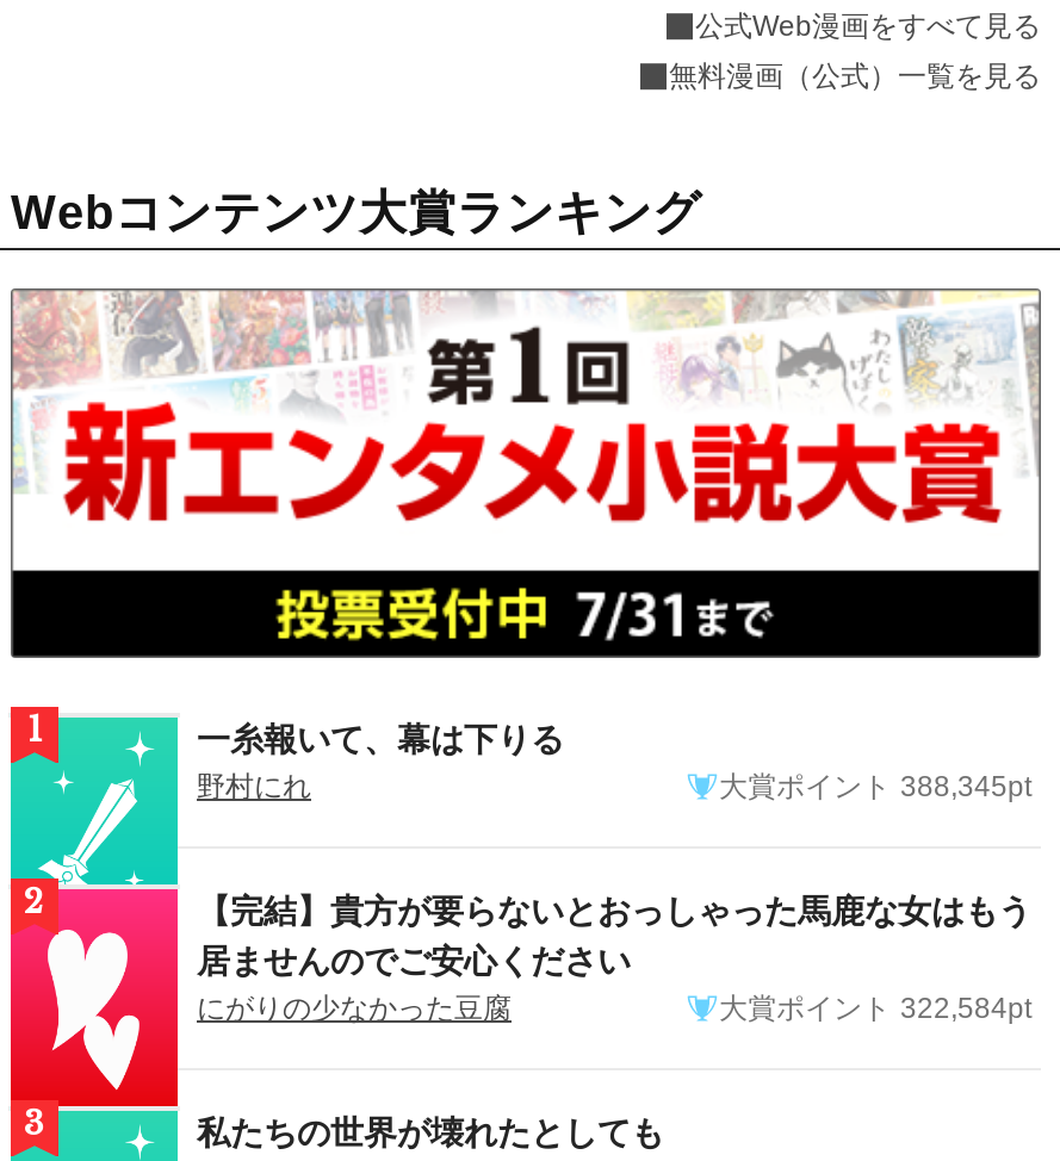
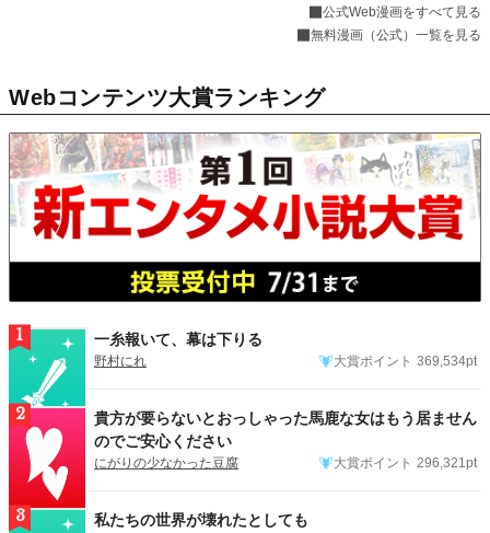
- 大賞ポイント 388,345pt
+ 大賞ポイント 369,534pt

- 【完結】貴方が要らないとおっしゃった馬鹿な女はもう
- 居ませんのでご安心ください
+ 貴方が要らないとおっしゃった馬鹿な女はもう居ません
+ のでご安心ください

- 大賞ポイント 322,584pt
+ 大賞ポイント 296,321pt
